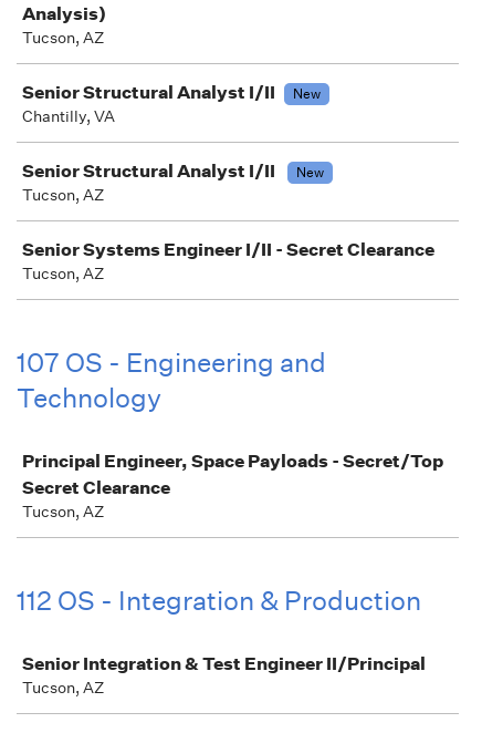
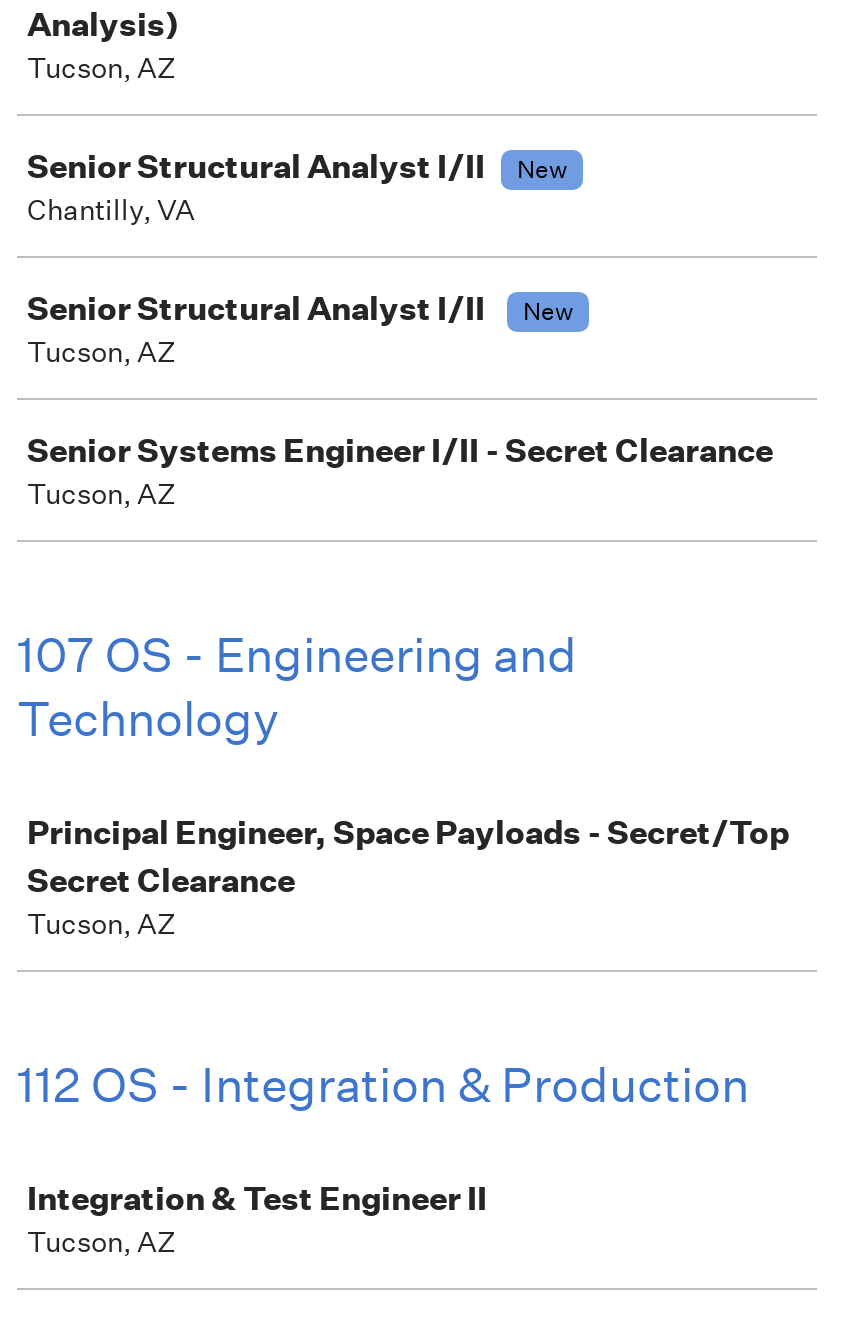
- Senior Integration & Test Engineer II/Principal
+ Integration & Test Engineer II
